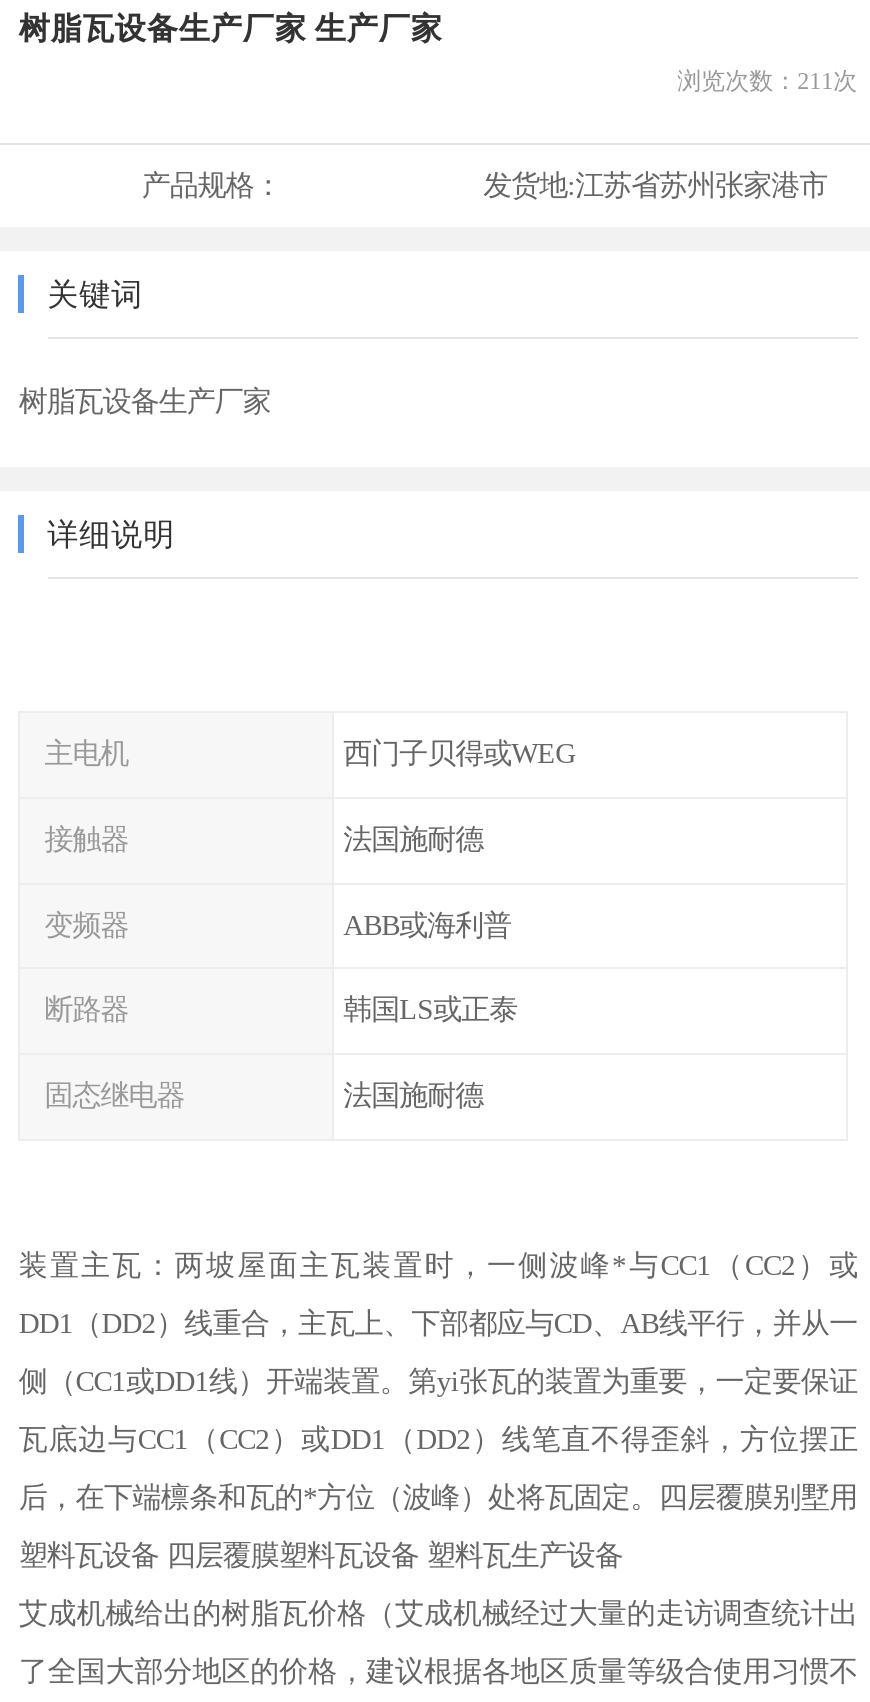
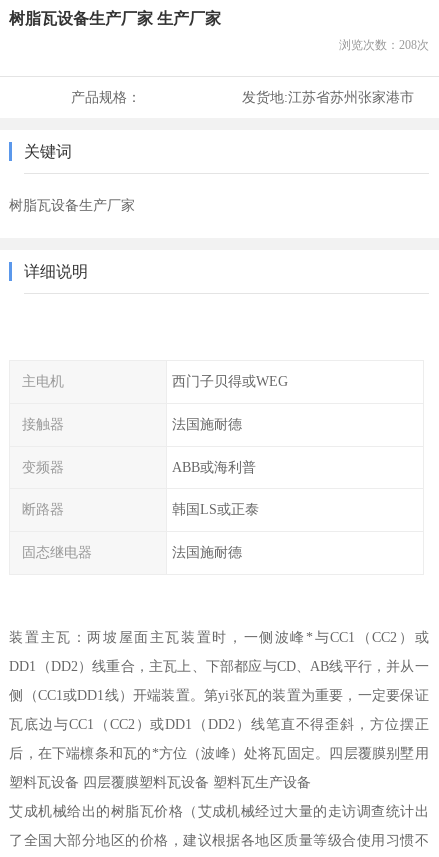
- 浏览次数：211次
+ 浏览次数：208次
